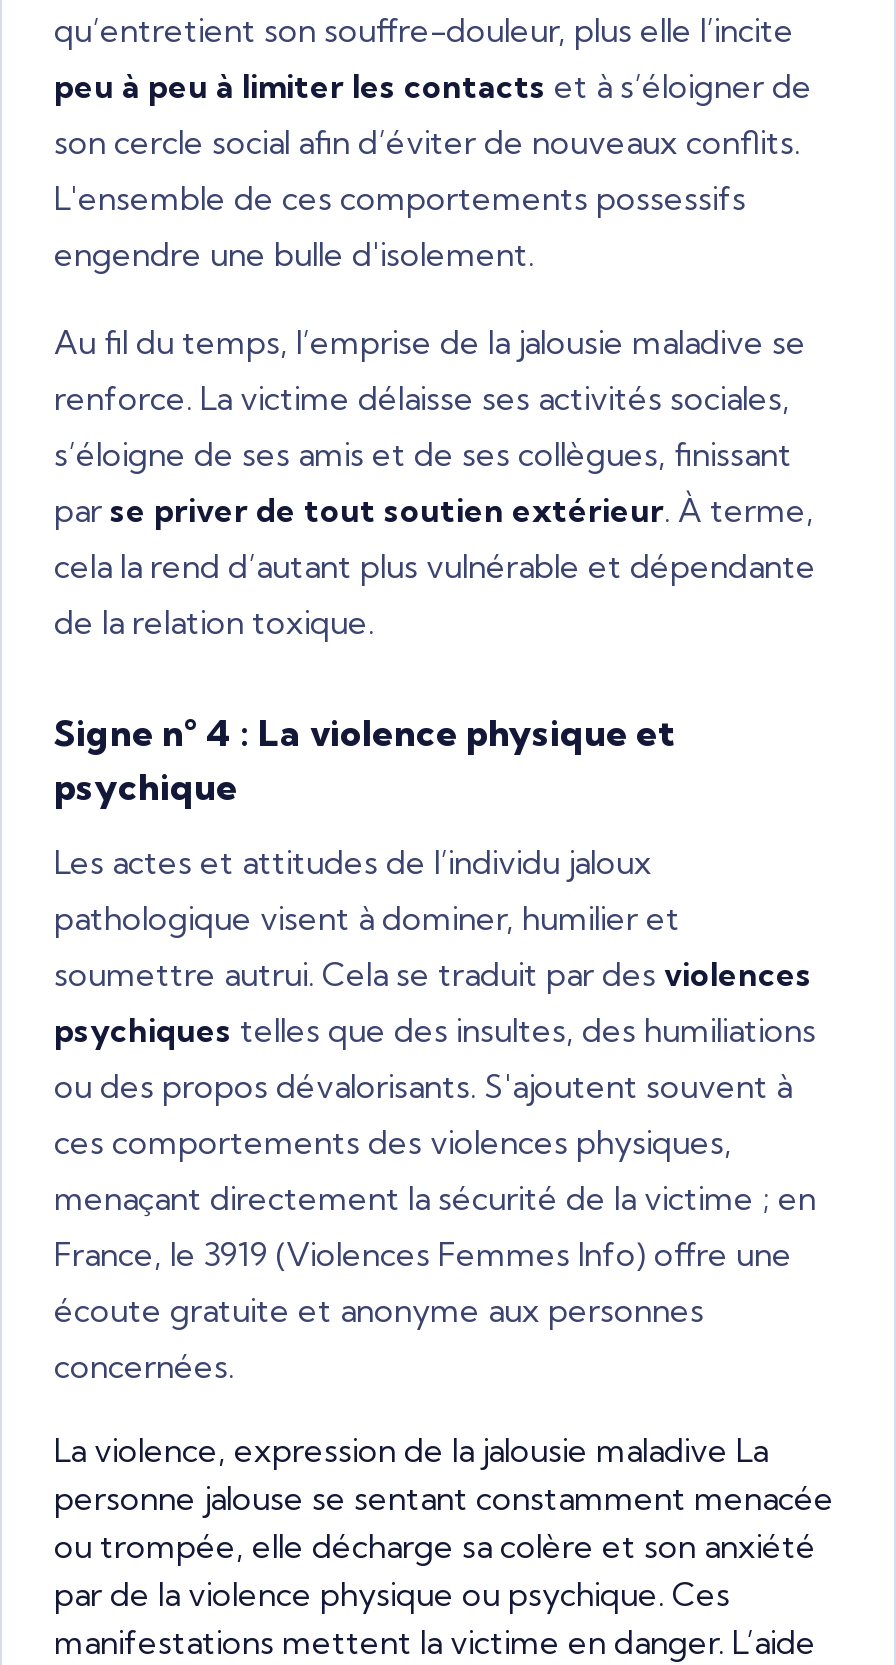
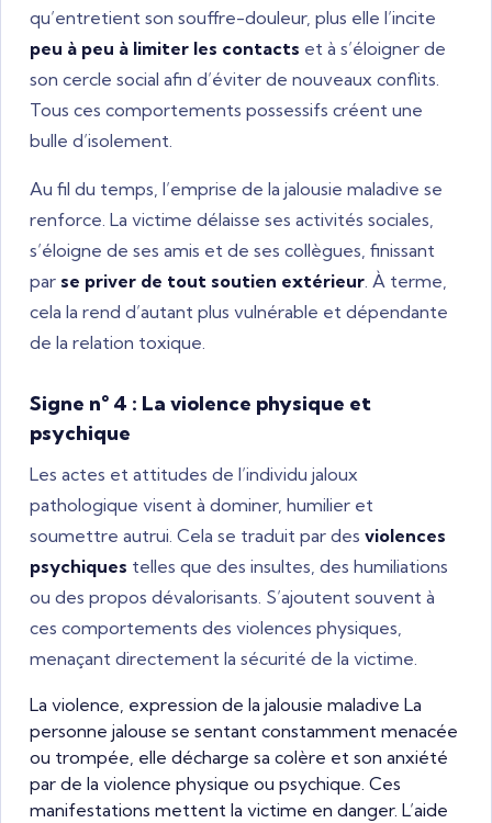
- L'ensemble de ces comportements possessifs
- engendre une bulle d'isolement.
+ Tous ces comportements possessifs créent une
+ bulle d’isolement.

- ou des propos dévalorisants. S'ajoutent souvent à
+ ou des propos dévalorisants. S’ajoutent souvent à

- menaçant directement la sécurité de la victime ; en
- France, le 3919 (Violences Femmes Info) offre une
- écoute gratuite et anonyme aux personnes
- concernées.
+ menaçant directement la sécurité de la victime.
